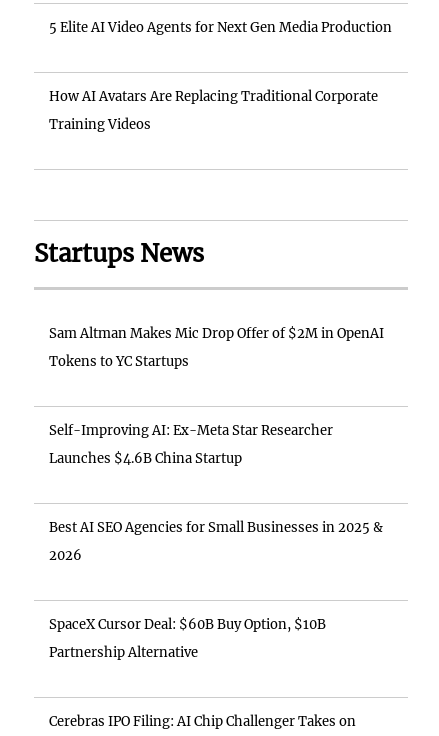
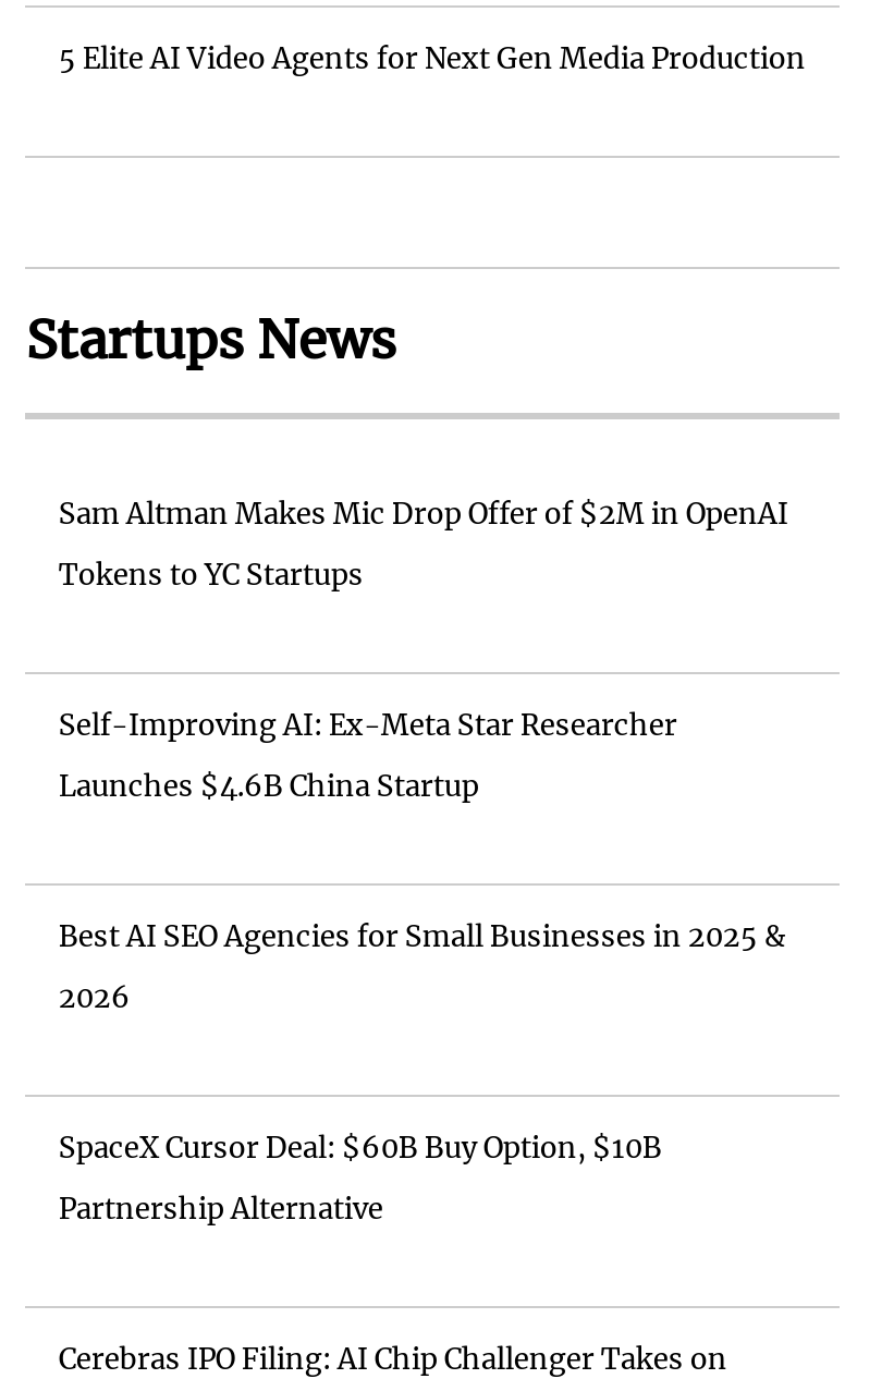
- How AI Avatars Are Replacing Traditional Corporate
- Training Videos
